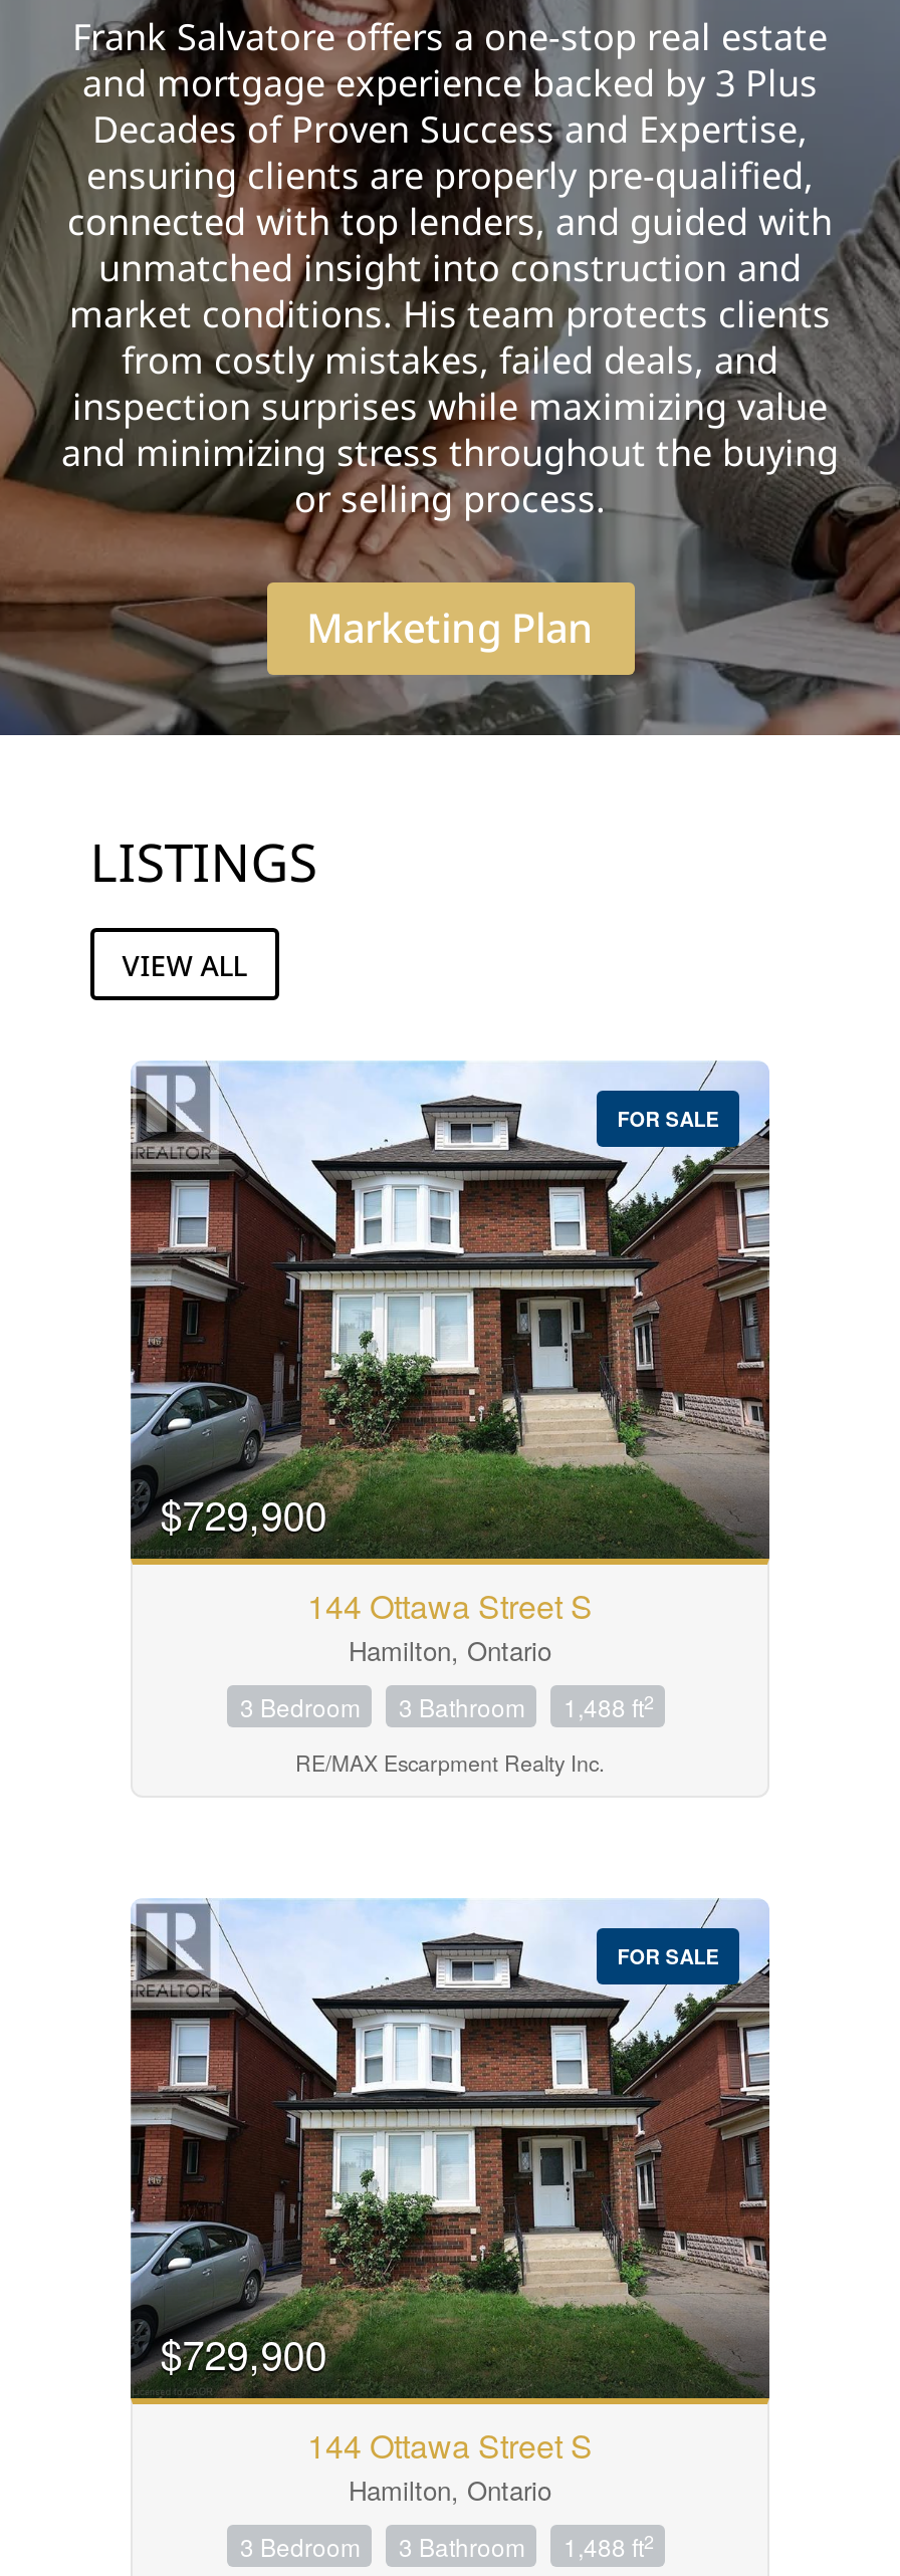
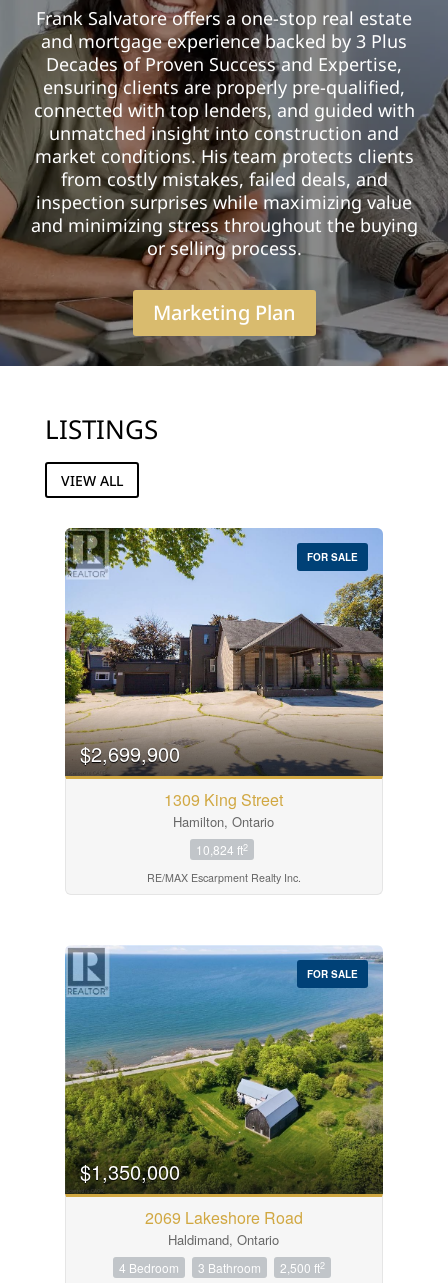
- [image]
- $729,900
+ [image]
+ $2,699,900

- 144 Ottawa Street S
+ 1309 King Street

- 3 Bedroom
- 3 Bathroom
- 1,488 ft2
+ 10,824 ft2

- [image]
- $729,900
+ [image]
+ $1,350,000

- 144 Ottawa Street S
- Hamilton, Ontario
+ 2069 Lakeshore Road
+ Haldimand, Ontario

- 3 Bedroom
+ 4 Bedroom

- 1,488 ft2
+ 2,500 ft2
